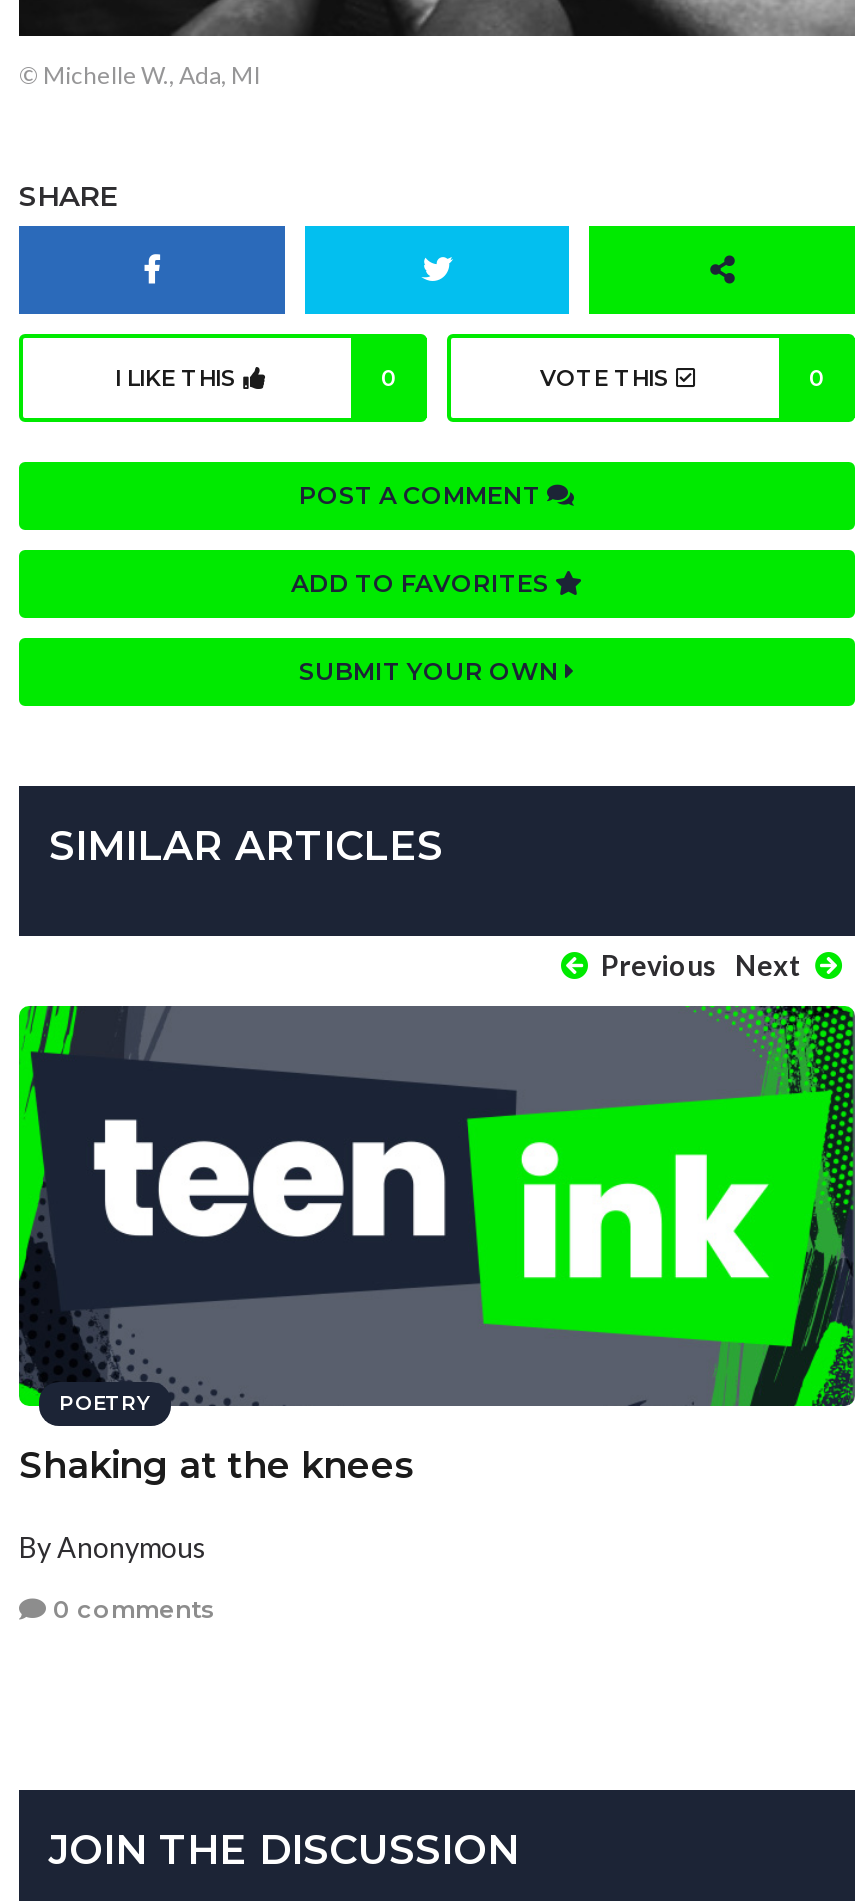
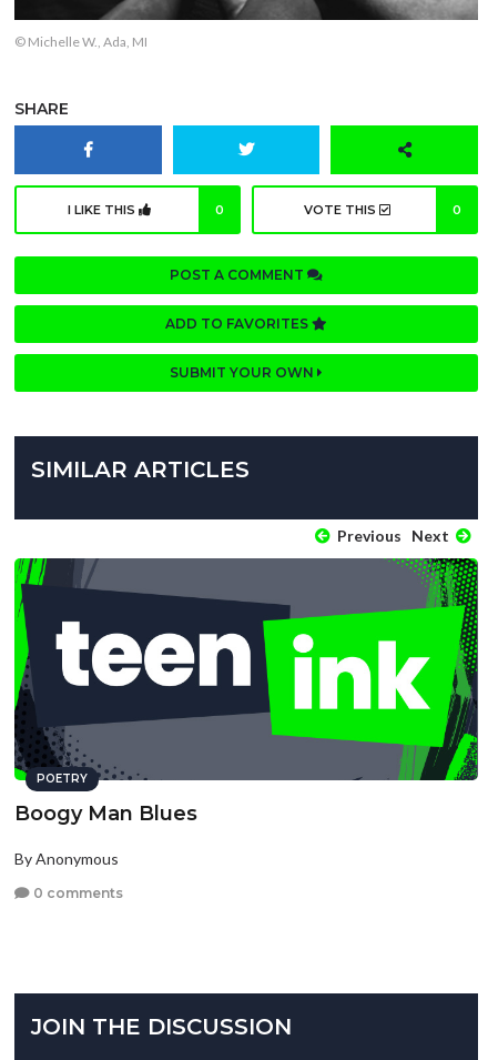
- Shaking at the knees
+ Boogy Man Blues
